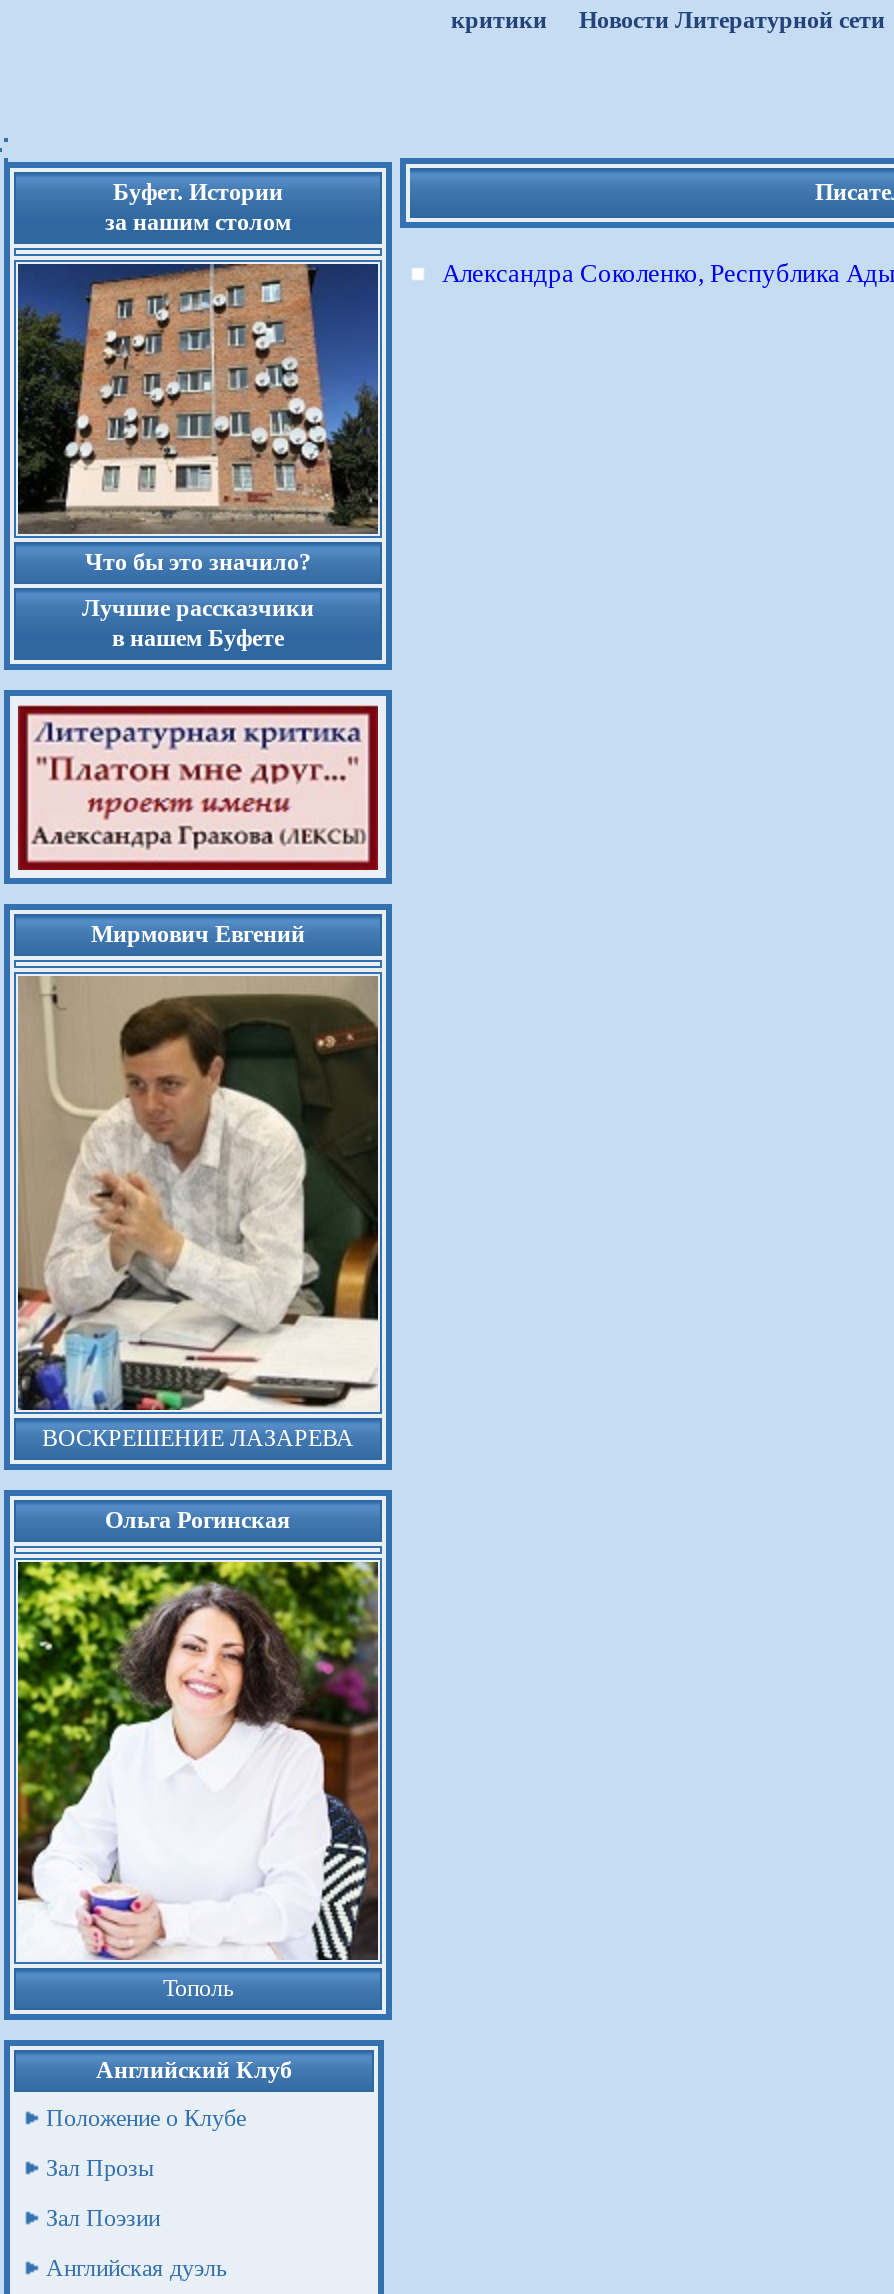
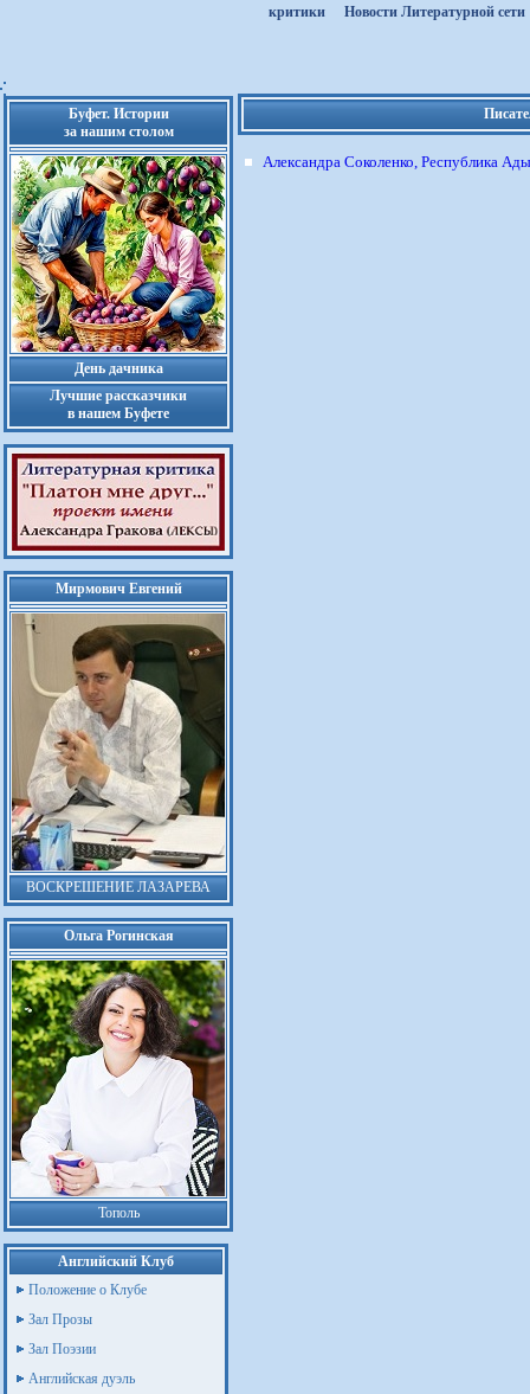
- [image]
- Что бы это значило?
+ [image]
+ День дачника
